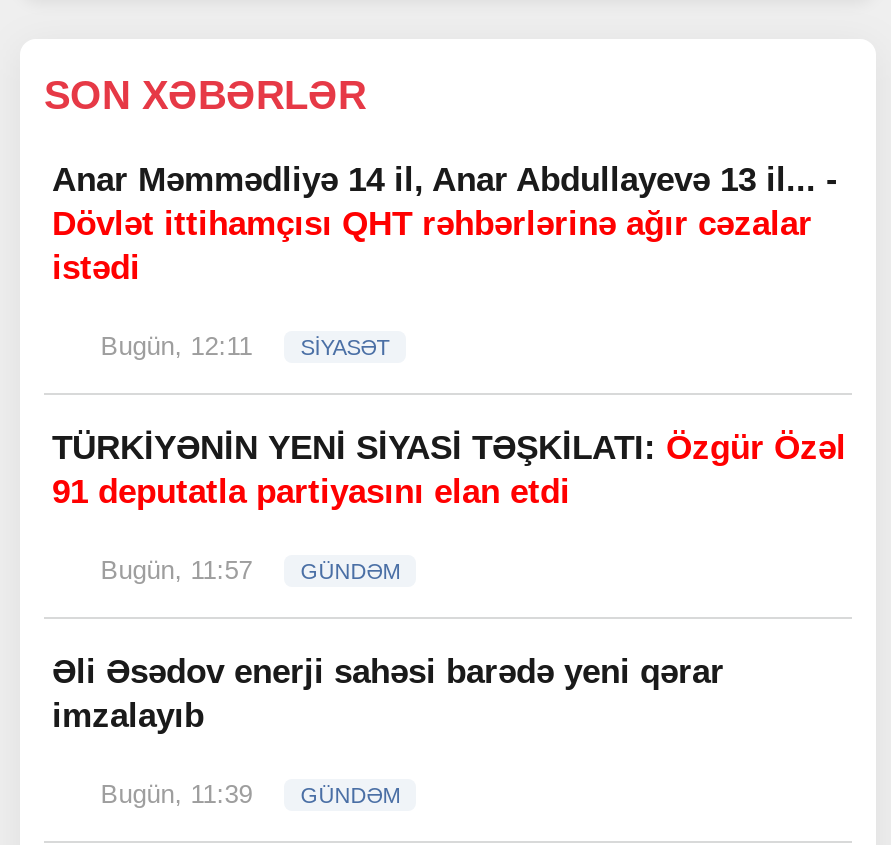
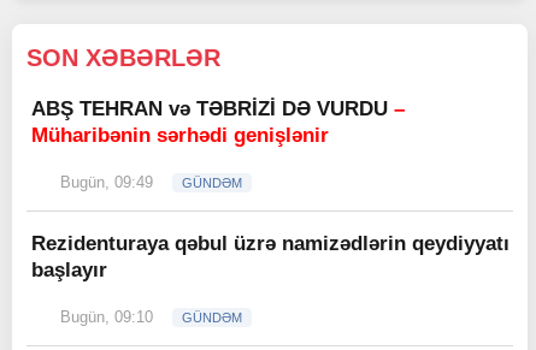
- Anar Məmmədliyə 14 il, Anar Abdullayevə 13 il... -
- Dövlət ittihamçısı QHT rəhbərlərinə ağır cəzalar
- istədi
- Bugün, 12:11
- SİYASƏT
- TÜRKİYƏNİN YENİ SİYASİ TƏŞKİLATI: Özgür Özəl
- 91 deputatla partiyasını elan etdi
- Bugün, 11:57
+ ABŞ TEHRAN və TƏBRİZİ DƏ VURDU –
+ Müharibənin sərhədi genişlənir
+ Bugün, 09:49

- Əli Əsədov enerji sahəsi barədə yeni qərar
- imzalayıb
+ Rezidenturaya qəbul üzrə namizədlərin qeydiyyatı
+ başlayır

- Bugün, 11:39 GÜNDƏM
+ Bugün, 09:10 GÜNDƏM
